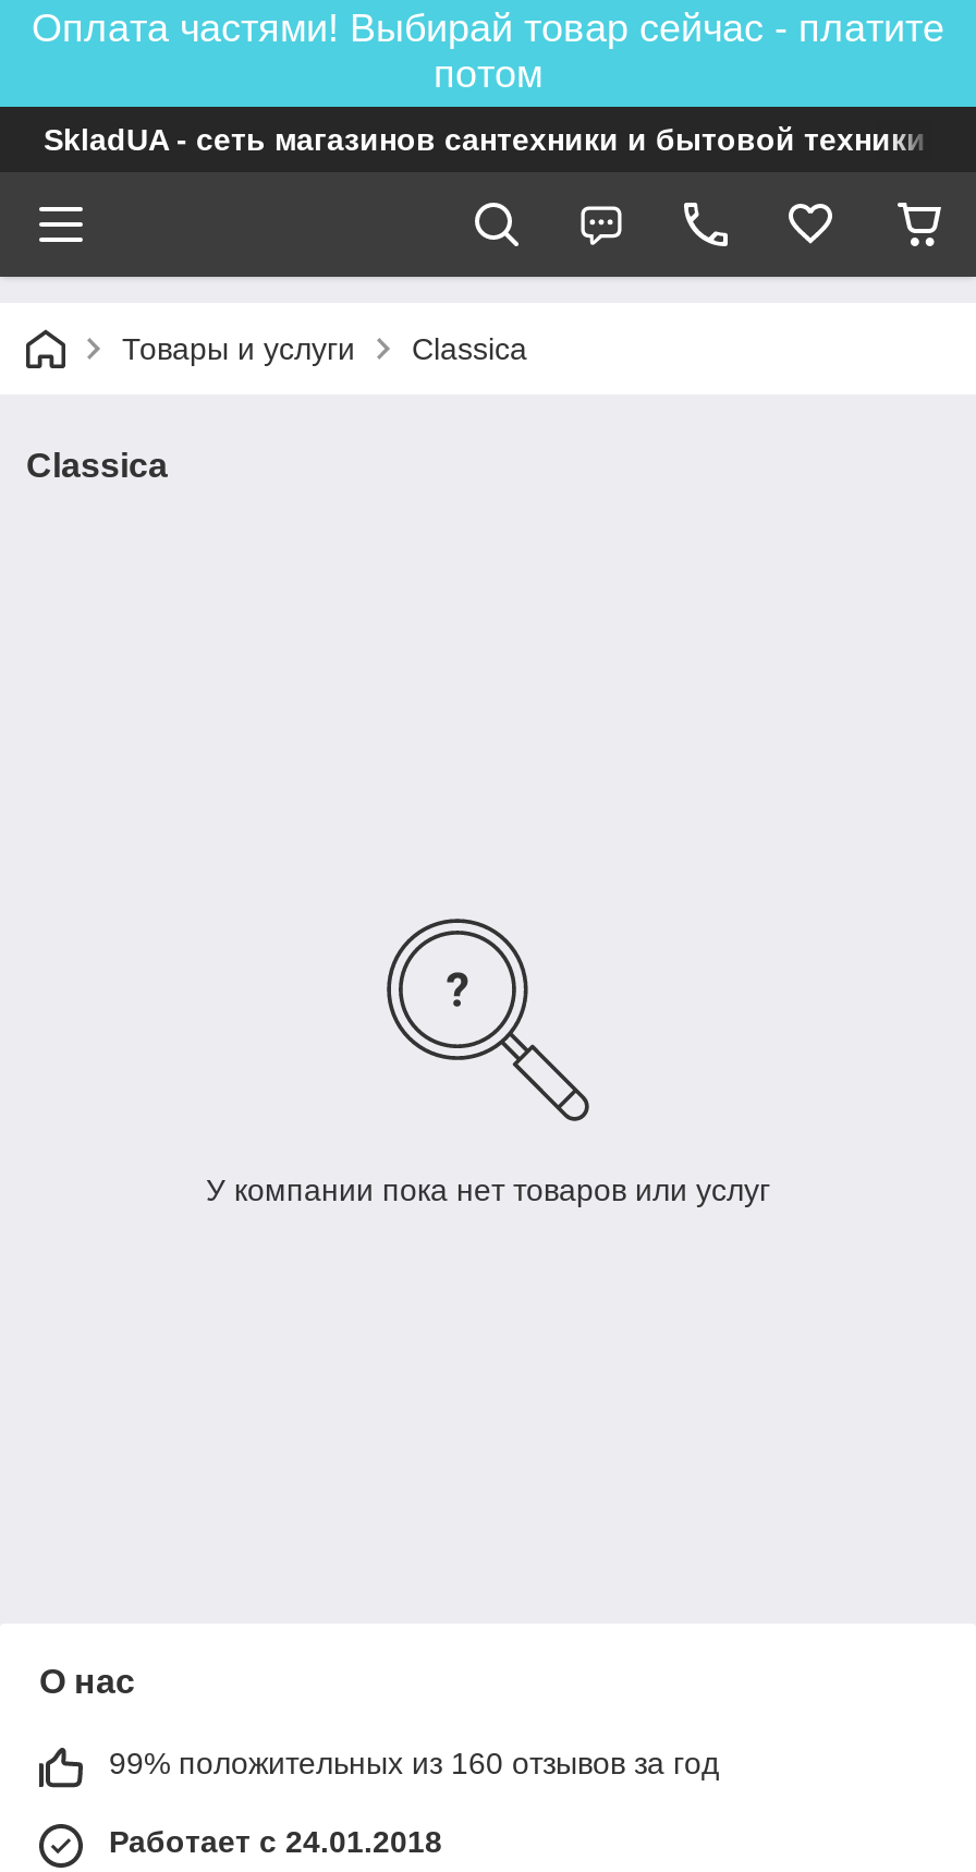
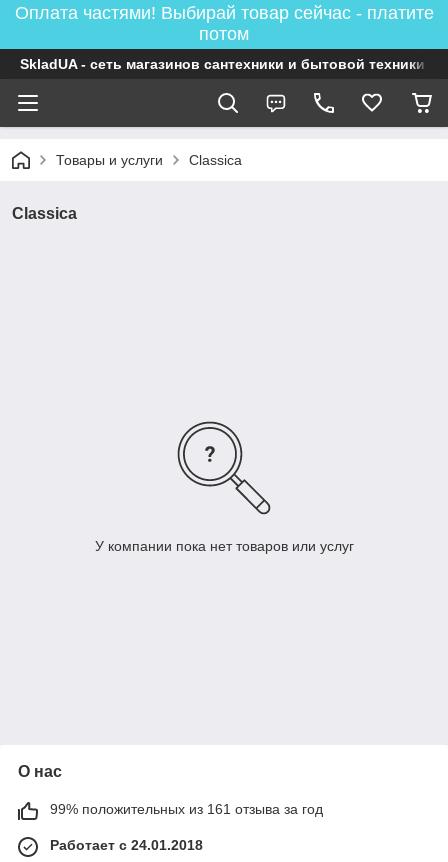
- 99% положительных из 160 отзывов за год
+ 99% положительных из 161 отзыва за год
